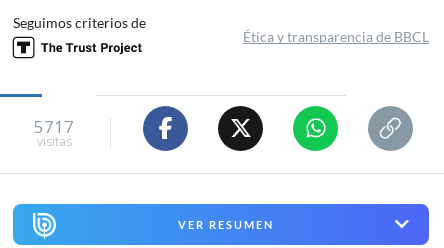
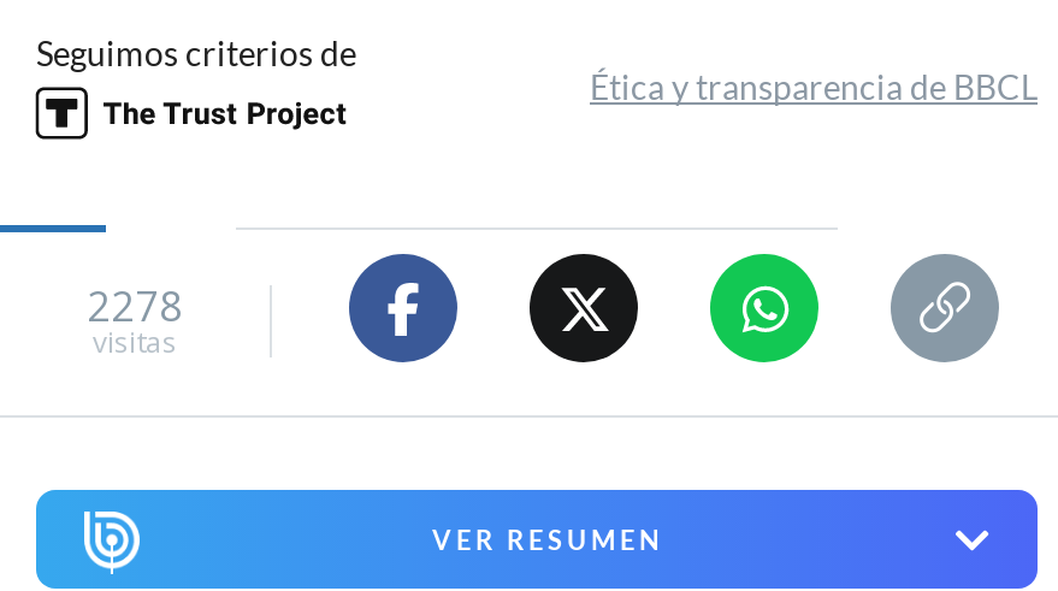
- 5717
+ 2278
